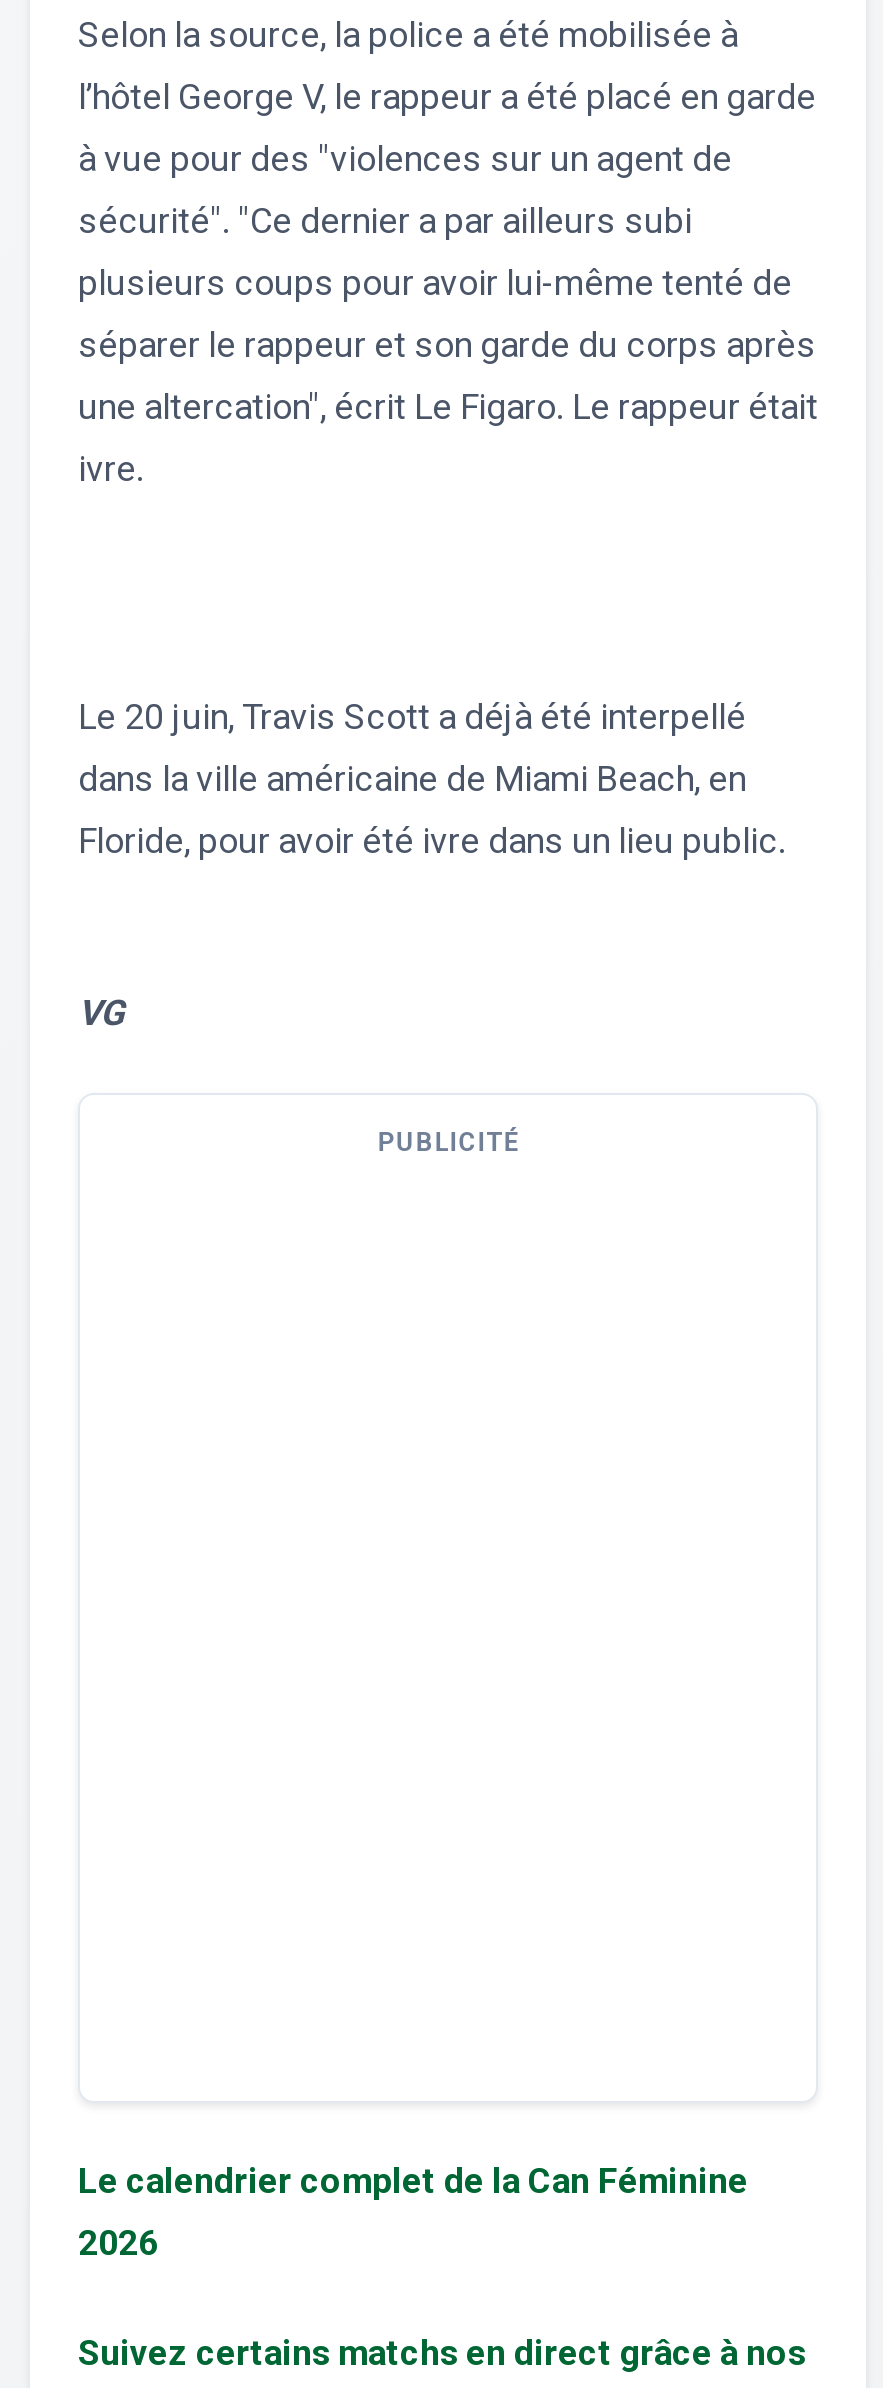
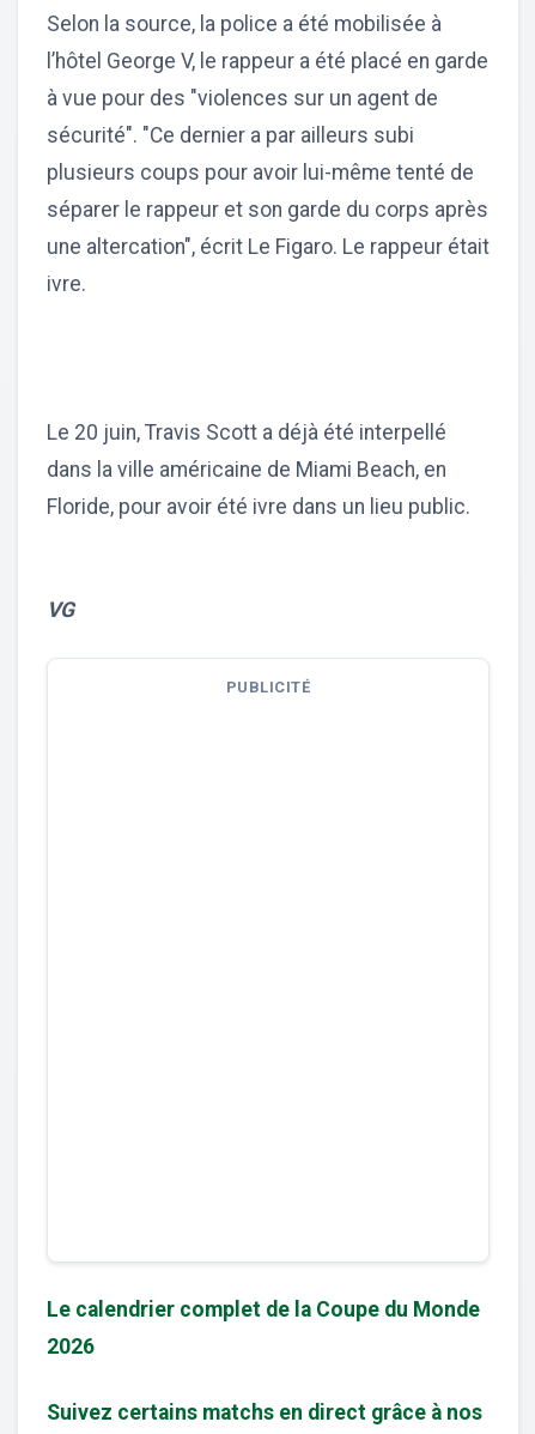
- Le calendrier complet de la Can Féminine
+ Le calendrier complet de la Coupe du Monde
